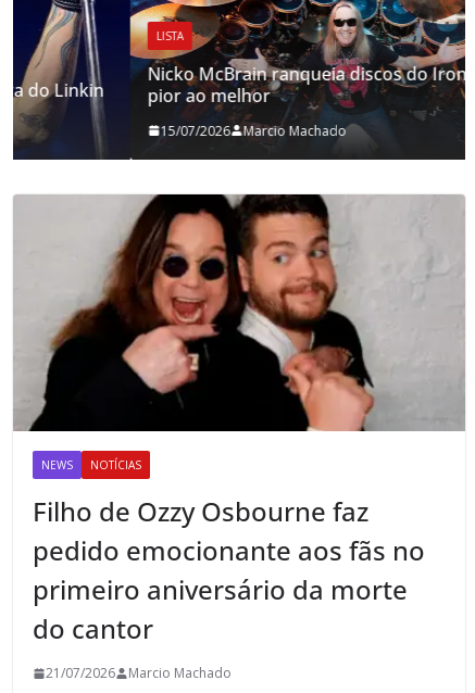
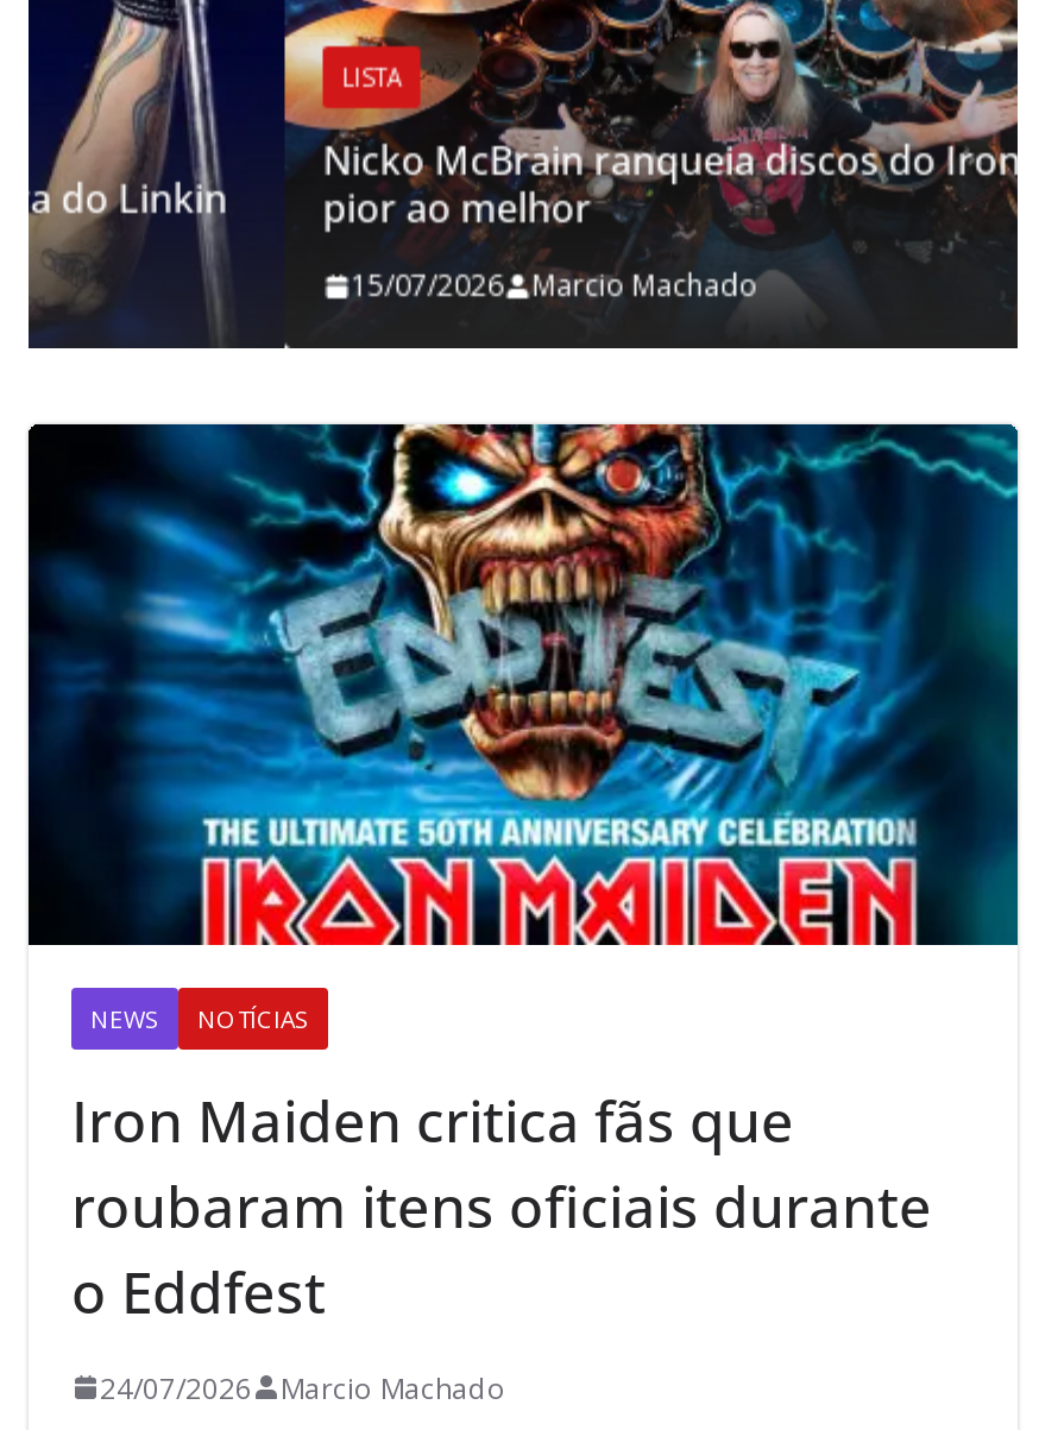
- [image]
+ [image]

- Filho de Ozzy Osbourne faz
- pedido emocionante aos fãs no
- primeiro aniversário da morte
- do cantor
+ Iron Maiden critica fãs que
+ roubaram itens oficiais durante
+ o Eddfest

- 21/07/2026 Marcio Machado
+ 24/07/2026 Marcio Machado
